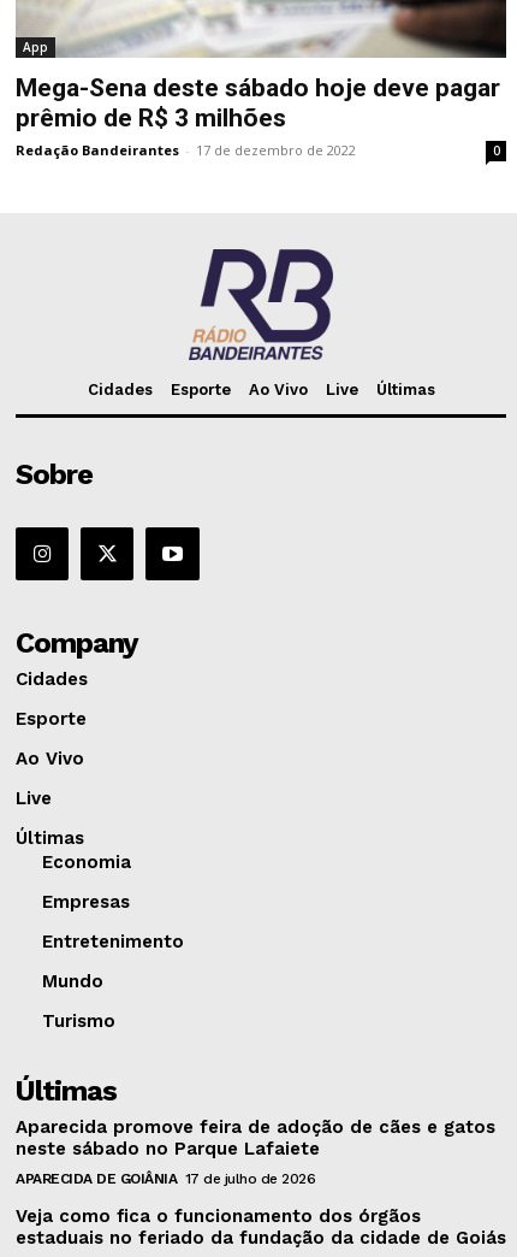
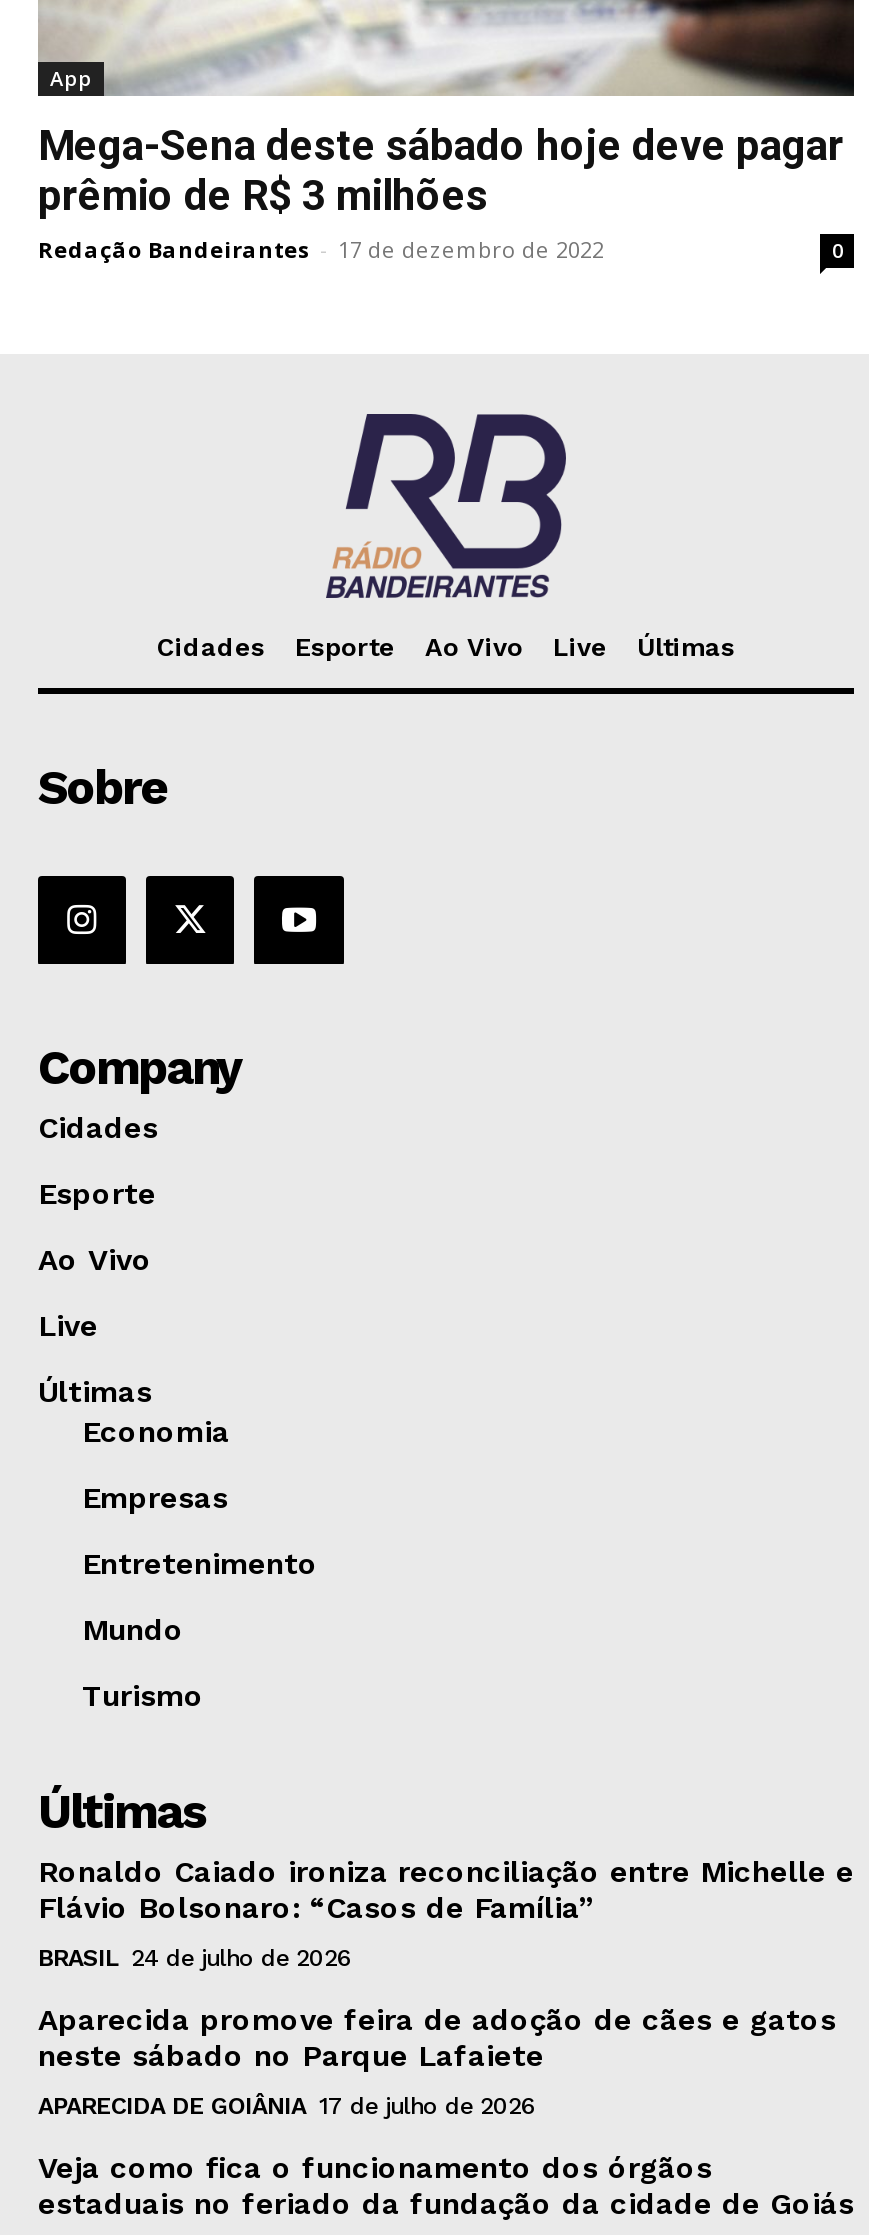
+ Ronaldo Caiado ironiza reconciliação entre Michelle e
+ Flávio Bolsonaro: “Casos de Família”
+ BRASIL 24 de julho de 2026
